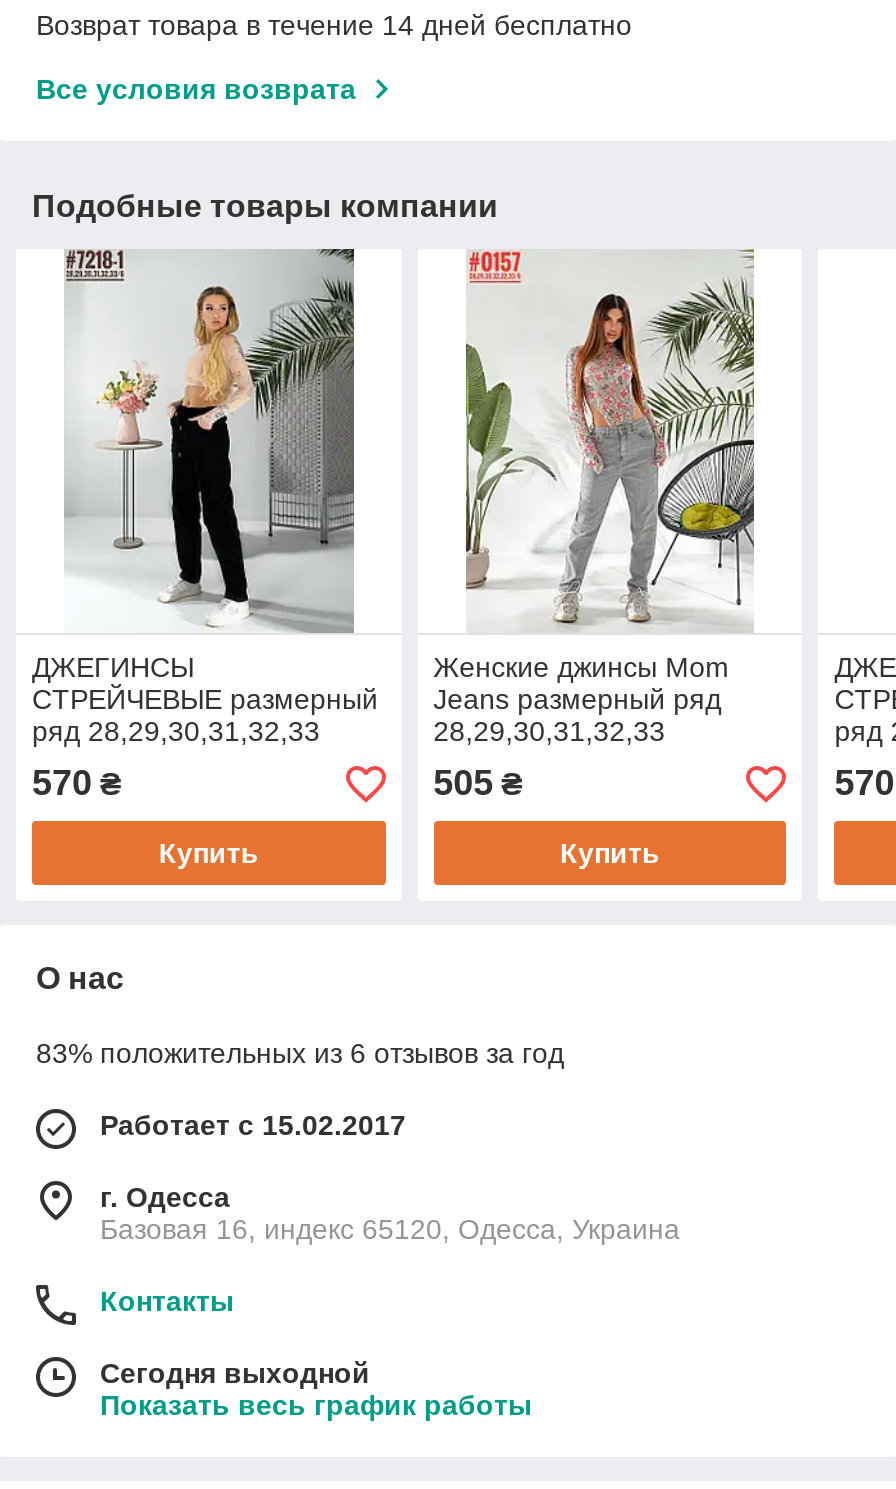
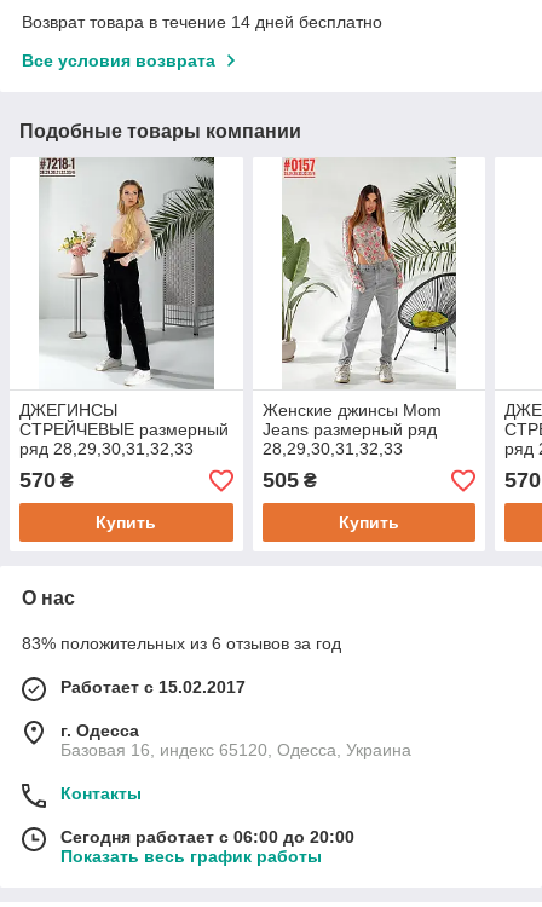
- Сегодня выходной
+ Сегодня работает с 06:00 до 20:00
